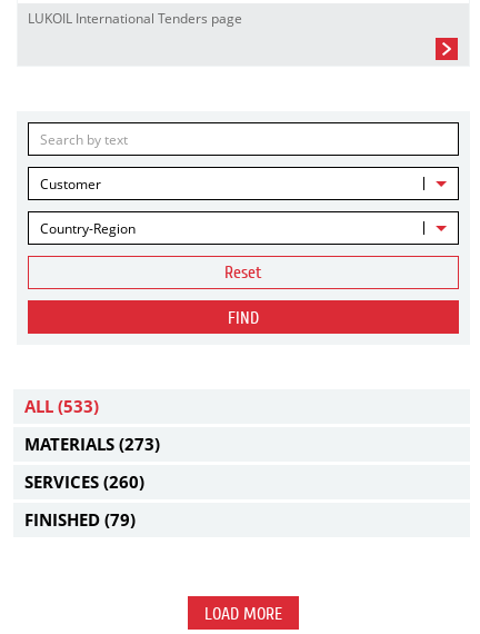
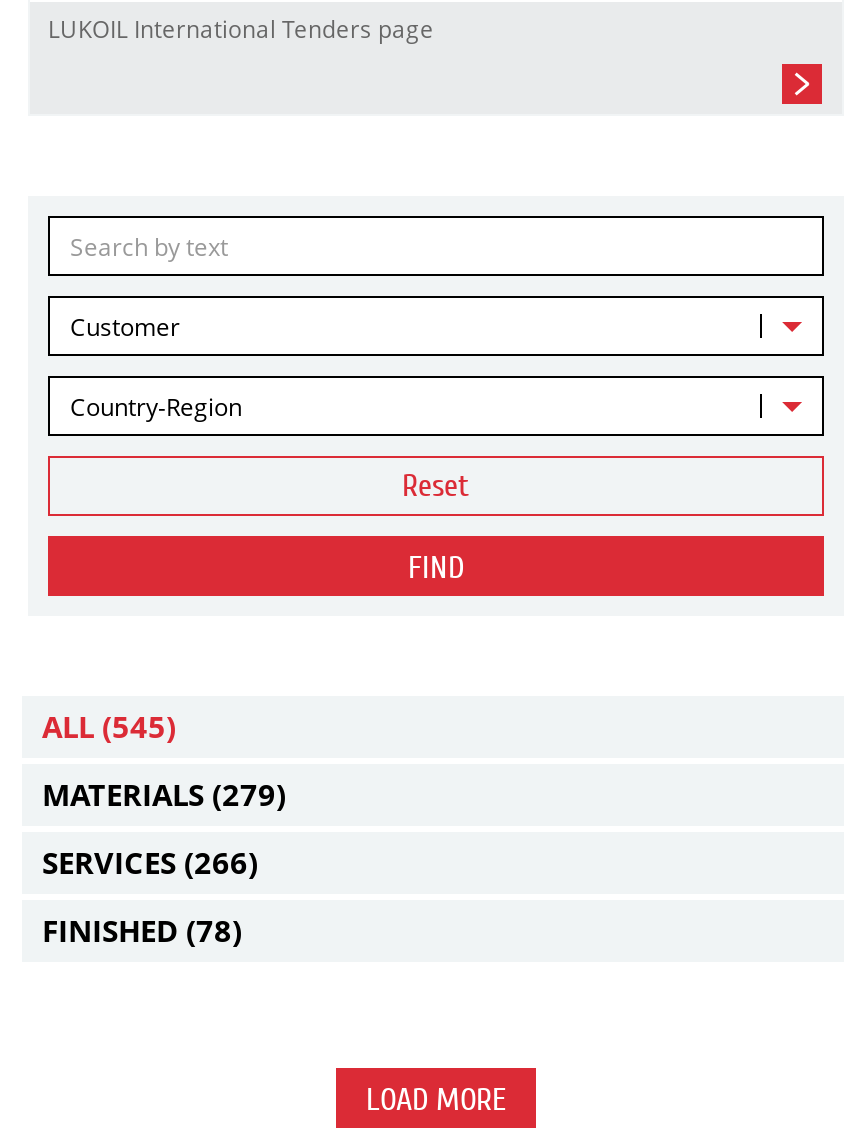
- ALL (533)
+ ALL (545)

- MATERIALS (273)
+ MATERIALS (279)

- SERVICES (260)
+ SERVICES (266)

- FINISHED (79)
+ FINISHED (78)
